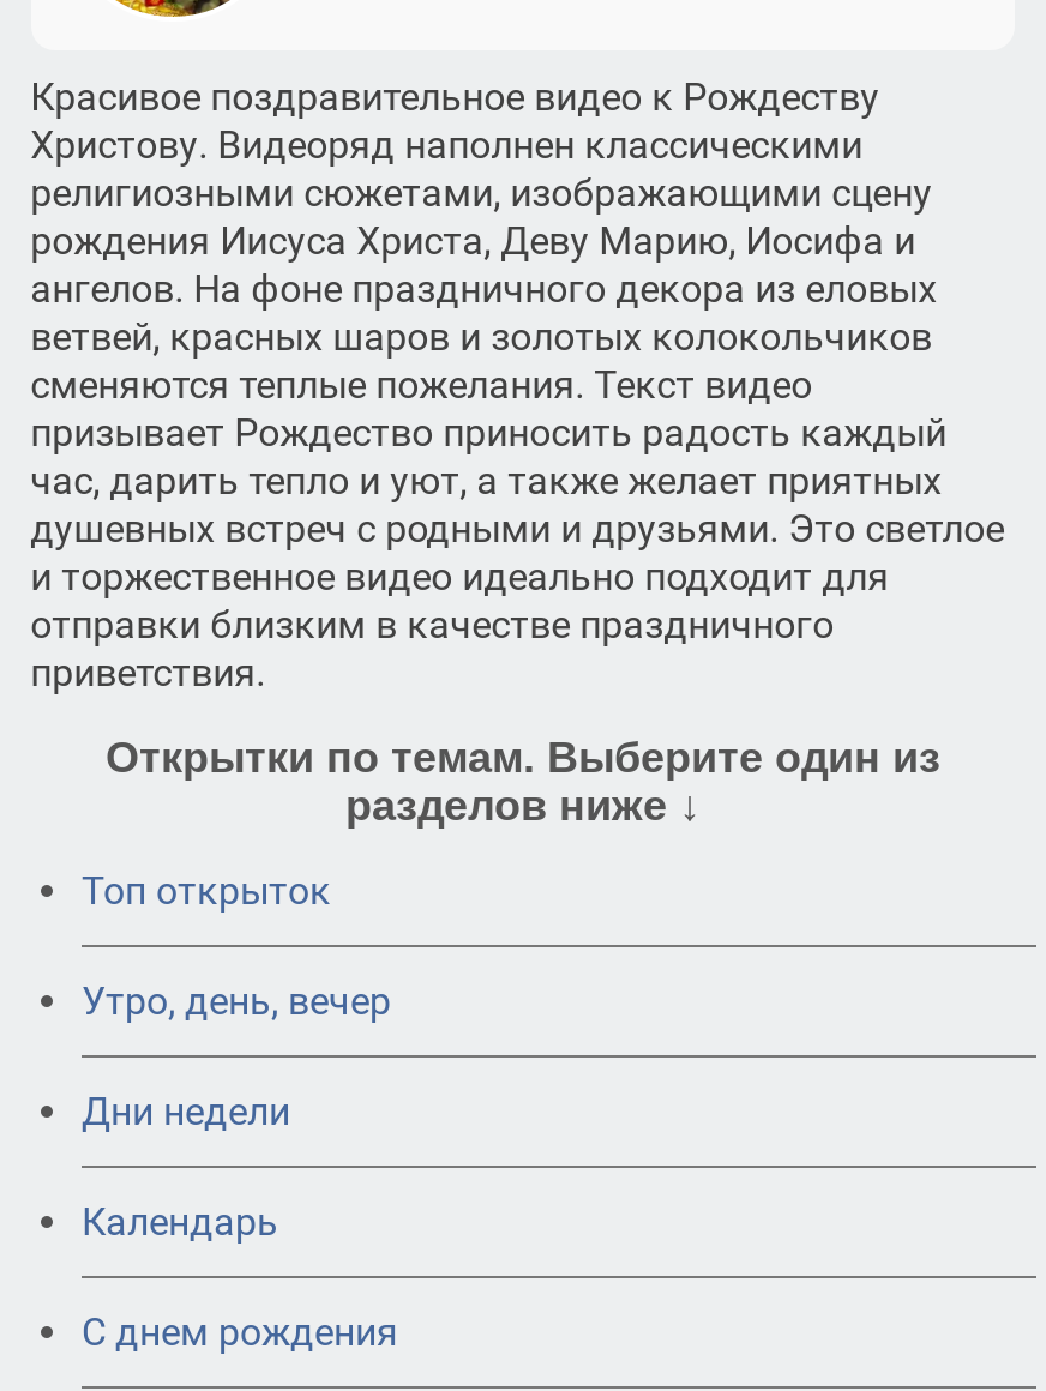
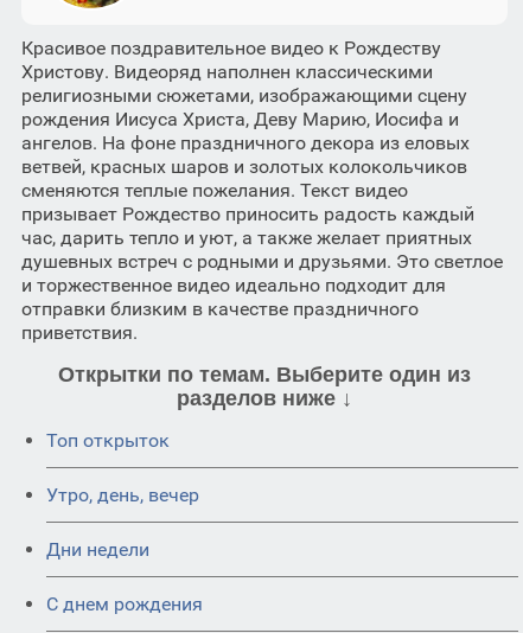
- Календарь
